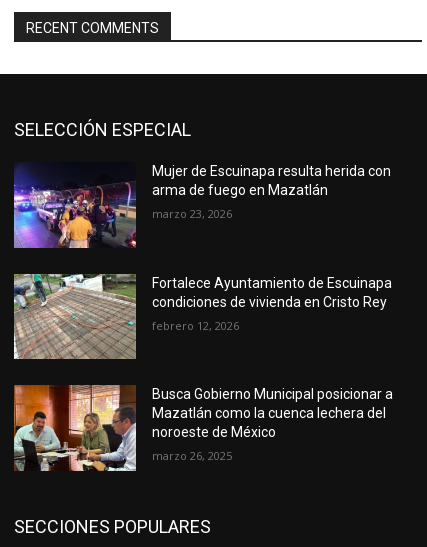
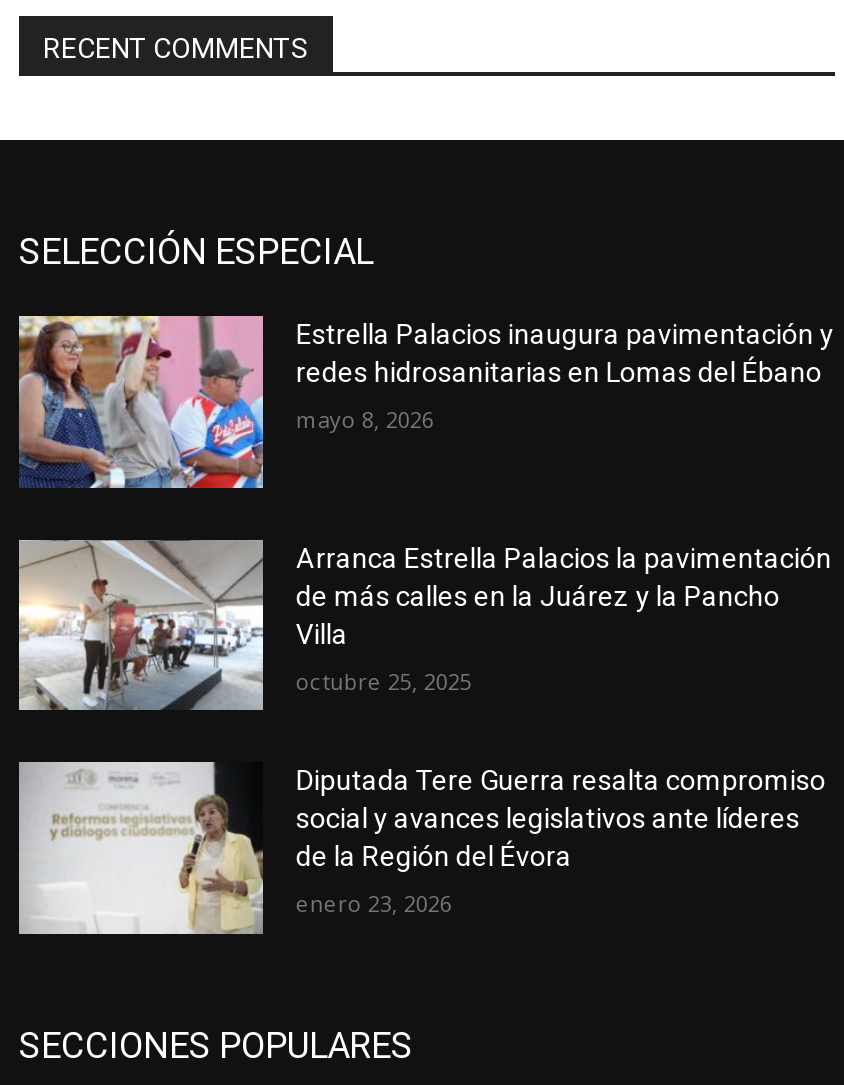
- [image]
- Mujer de Escuinapa resulta herida con
- arma de fuego en Mazatlán
+ [image]
+ Estrella Palacios inaugura pavimentación y
+ redes hidrosanitarias en Lomas del Ébano

- marzo 23, 2026
+ mayo 8, 2026

- [image]
- Fortalece Ayuntamiento de Escuinapa
- condiciones de vivienda en Cristo Rey
+ [image]
+ Arranca Estrella Palacios la pavimentación
+ de más calles en la Juárez y la Pancho
+ Villa

- febrero 12, 2026
+ octubre 25, 2025

- [image]
- Busca Gobierno Municipal posicionar a
- Mazatlán como la cuenca lechera del
- noroeste de México
+ [image]
+ Diputada Tere Guerra resalta compromiso
+ social y avances legislativos ante líderes
+ de la Región del Évora

- marzo 26, 2025
+ enero 23, 2026
